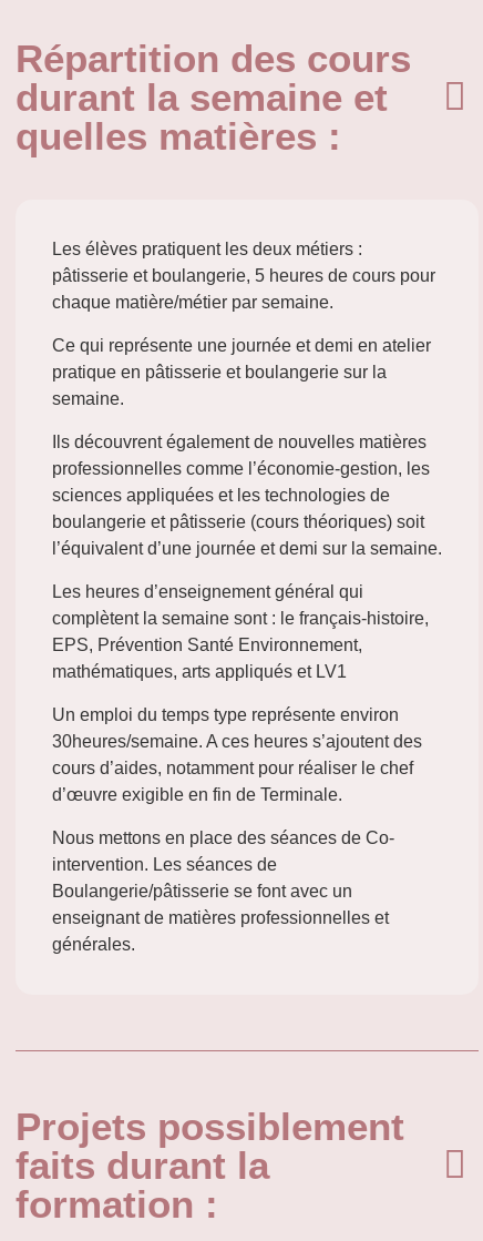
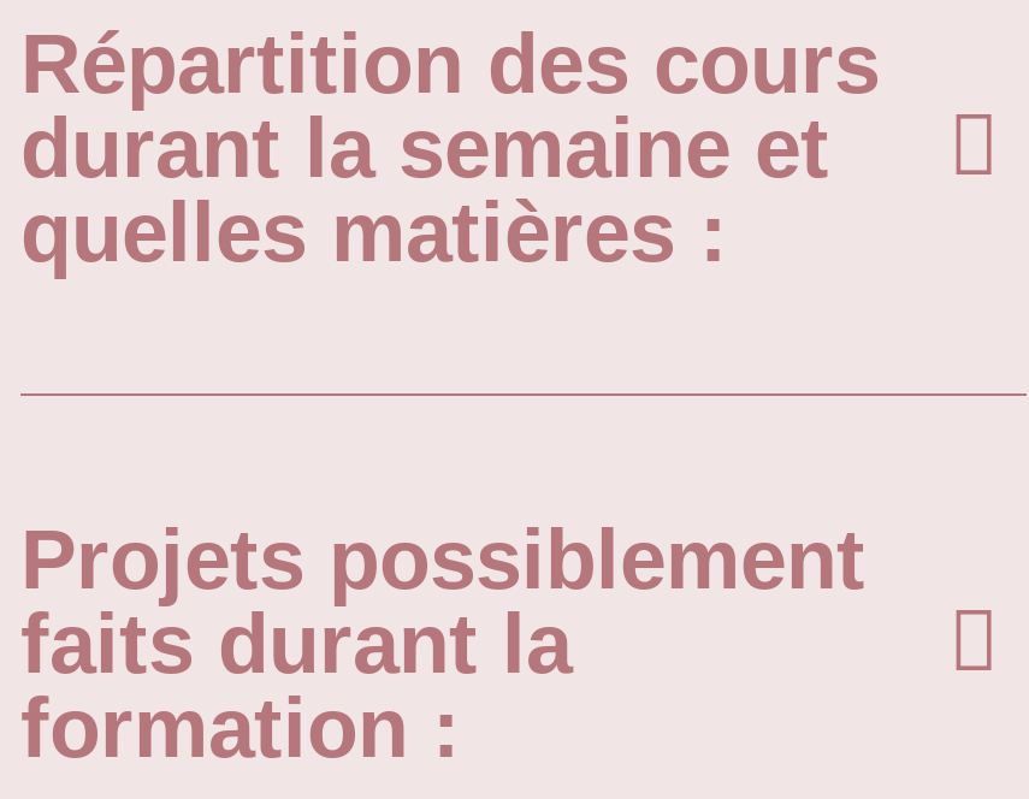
- Les élèves pratiquent les deux métiers :
- pâtisserie et boulangerie, 5 heures de cours pour
- chaque matière/métier par semaine.
- Ce qui représente une journée et demi en atelier
- pratique en pâtisserie et boulangerie sur la
- semaine.
- Ils découvrent également de nouvelles matières
- professionnelles comme l’économie-gestion, les
- sciences appliquées et les technologies de
- boulangerie et pâtisserie (cours théoriques) soit
- l’équivalent d’une journée et demi sur la semaine.
- Les heures d’enseignement général qui
- complètent la semaine sont : le français-histoire,
- EPS, Prévention Santé Environnement,
- mathématiques, arts appliqués et LV1
- Un emploi du temps type représente environ
- 30heures/semaine. A ces heures s’ajoutent des
- cours d’aides, notamment pour réaliser le chef
- d’œuvre exigible en fin de Terminale.
- Nous mettons en place des séances de Co-
- intervention. Les séances de
- Boulangerie/pâtisserie se font avec un
- enseignant de matières professionnelles et
- générales.
